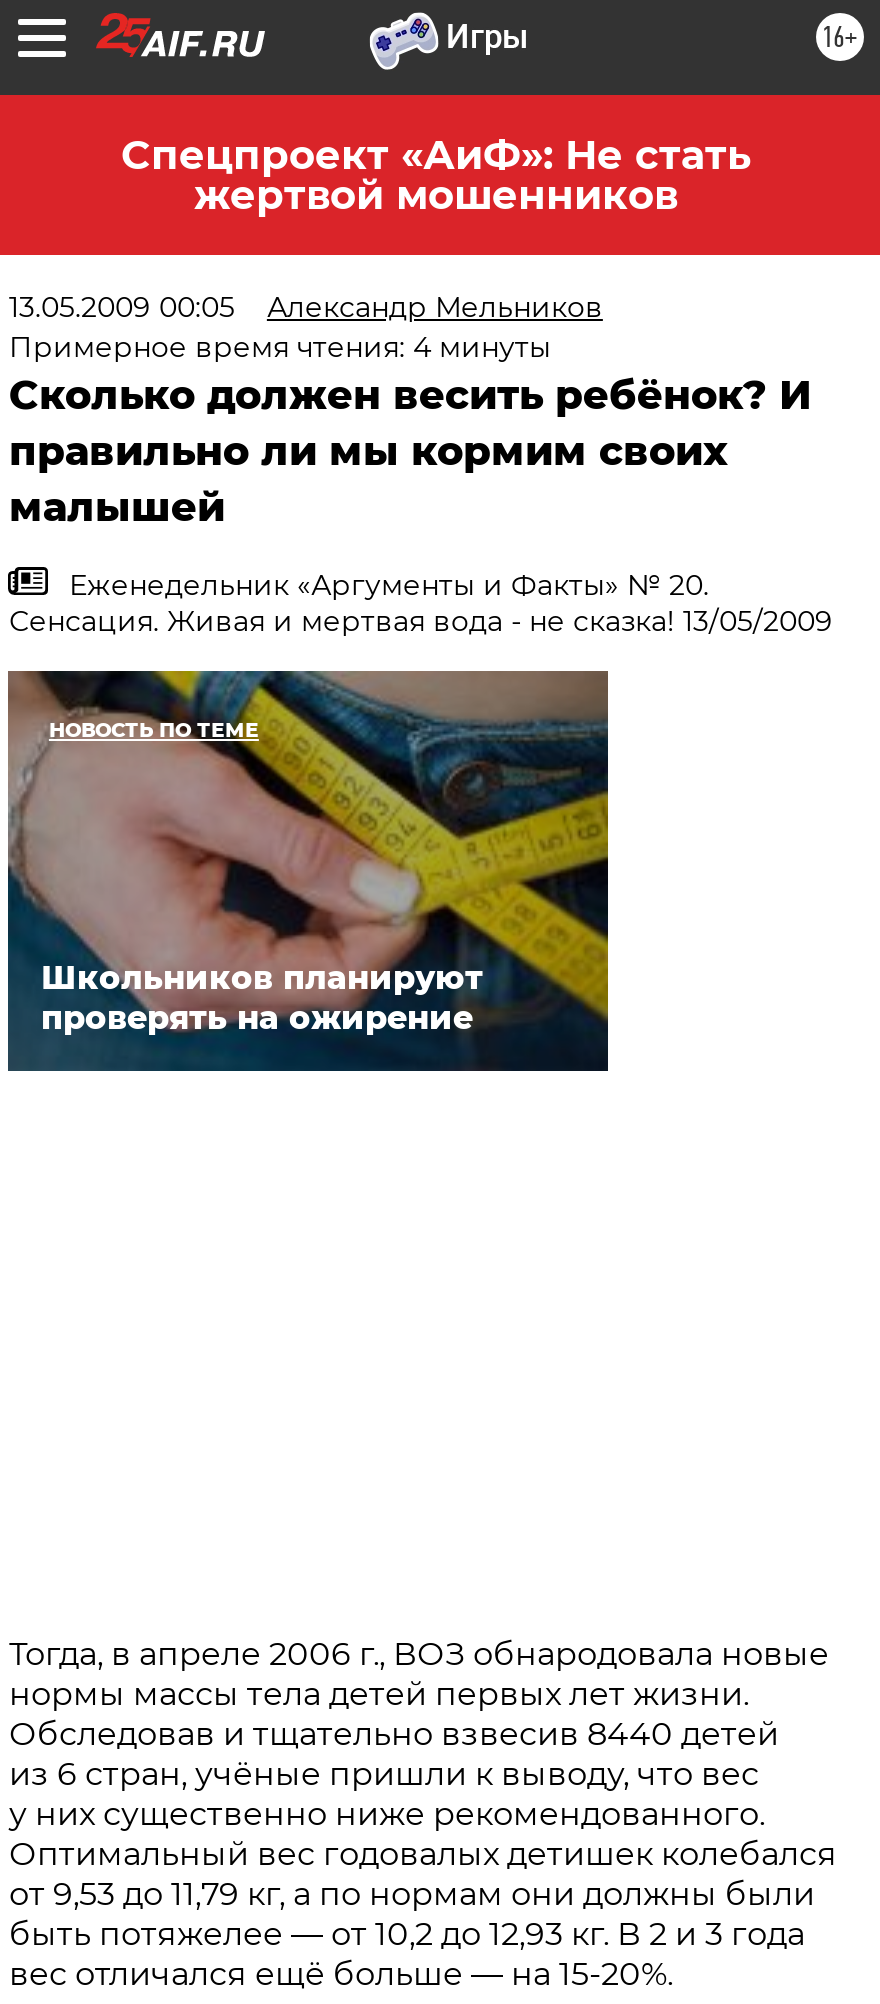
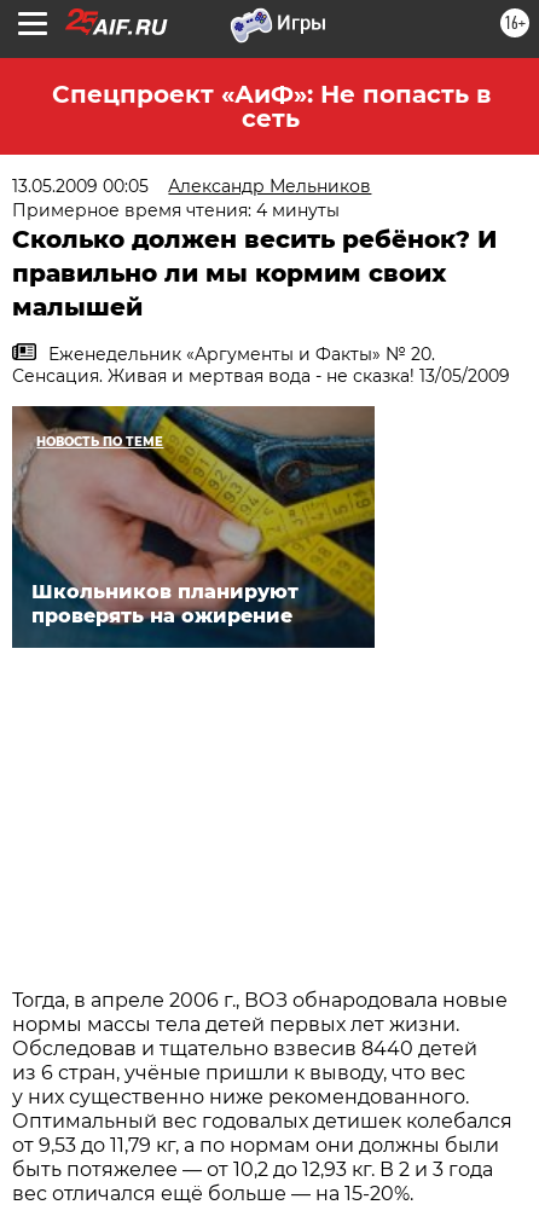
- Спецпроект «АиФ»: Не стать
- жертвой мошенников
+ Спецпроект «АиФ»: Не попасть в
+ сеть
